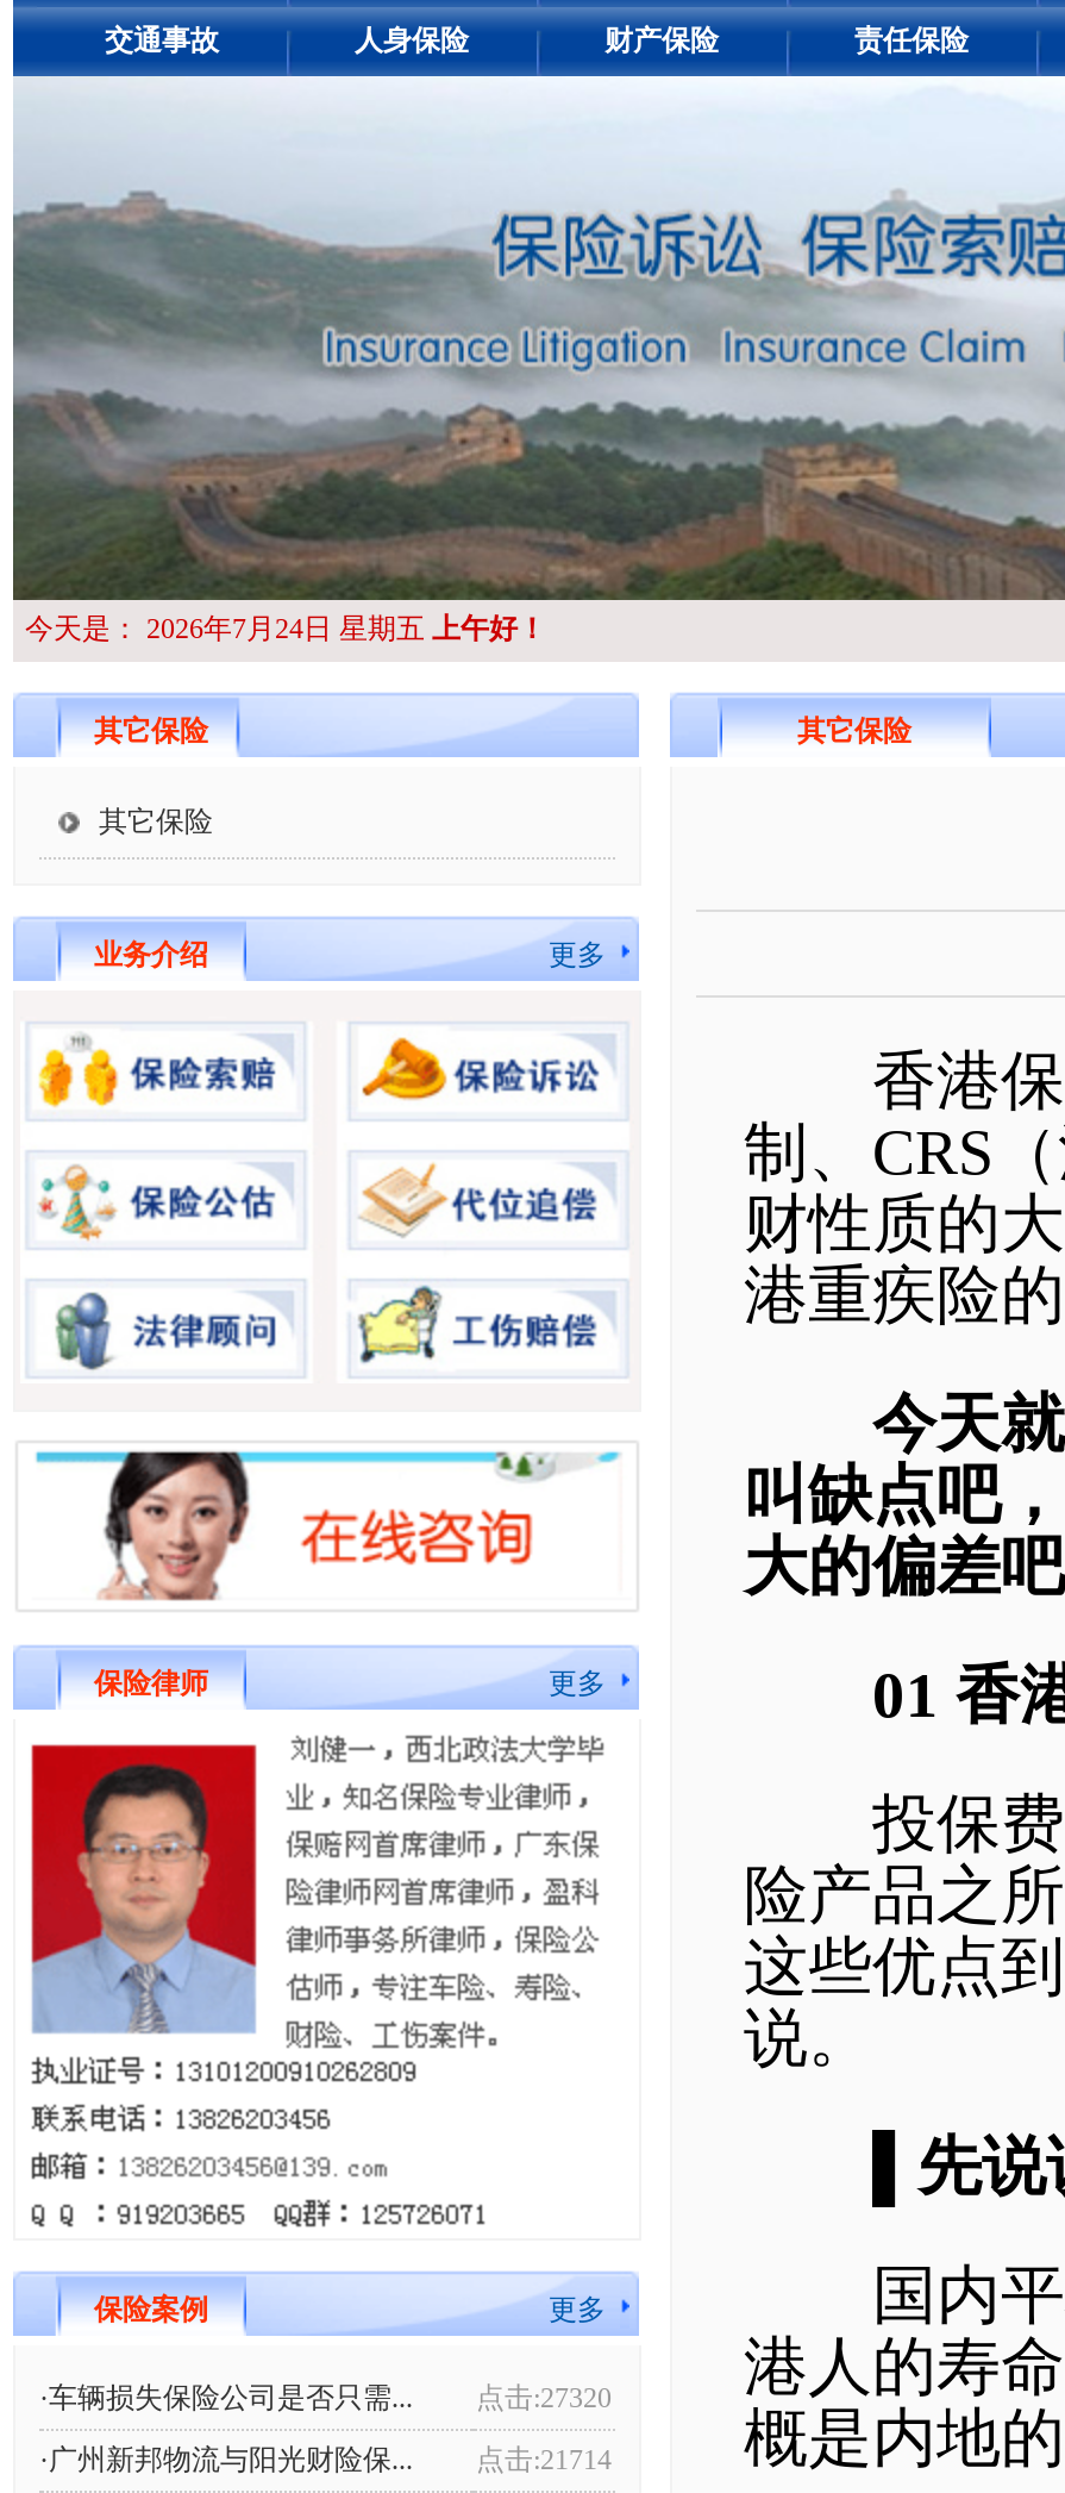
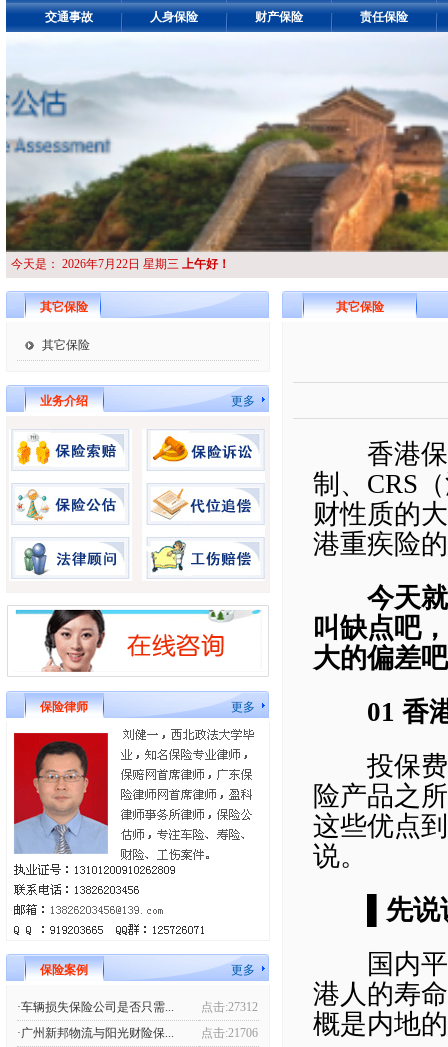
- [image]
- 今天是：2026年7月24日 星期五上午好！
+ [image]
+ 今天是：2026年7月22日 星期三上午好！

- ·车辆损失保险公司是否只需... 点击:27320
+ ·车辆损失保险公司是否只需... 点击:27312

- ·广州新邦物流与阳光财险保... 点击:21714
+ ·广州新邦物流与阳光财险保... 点击:21706
